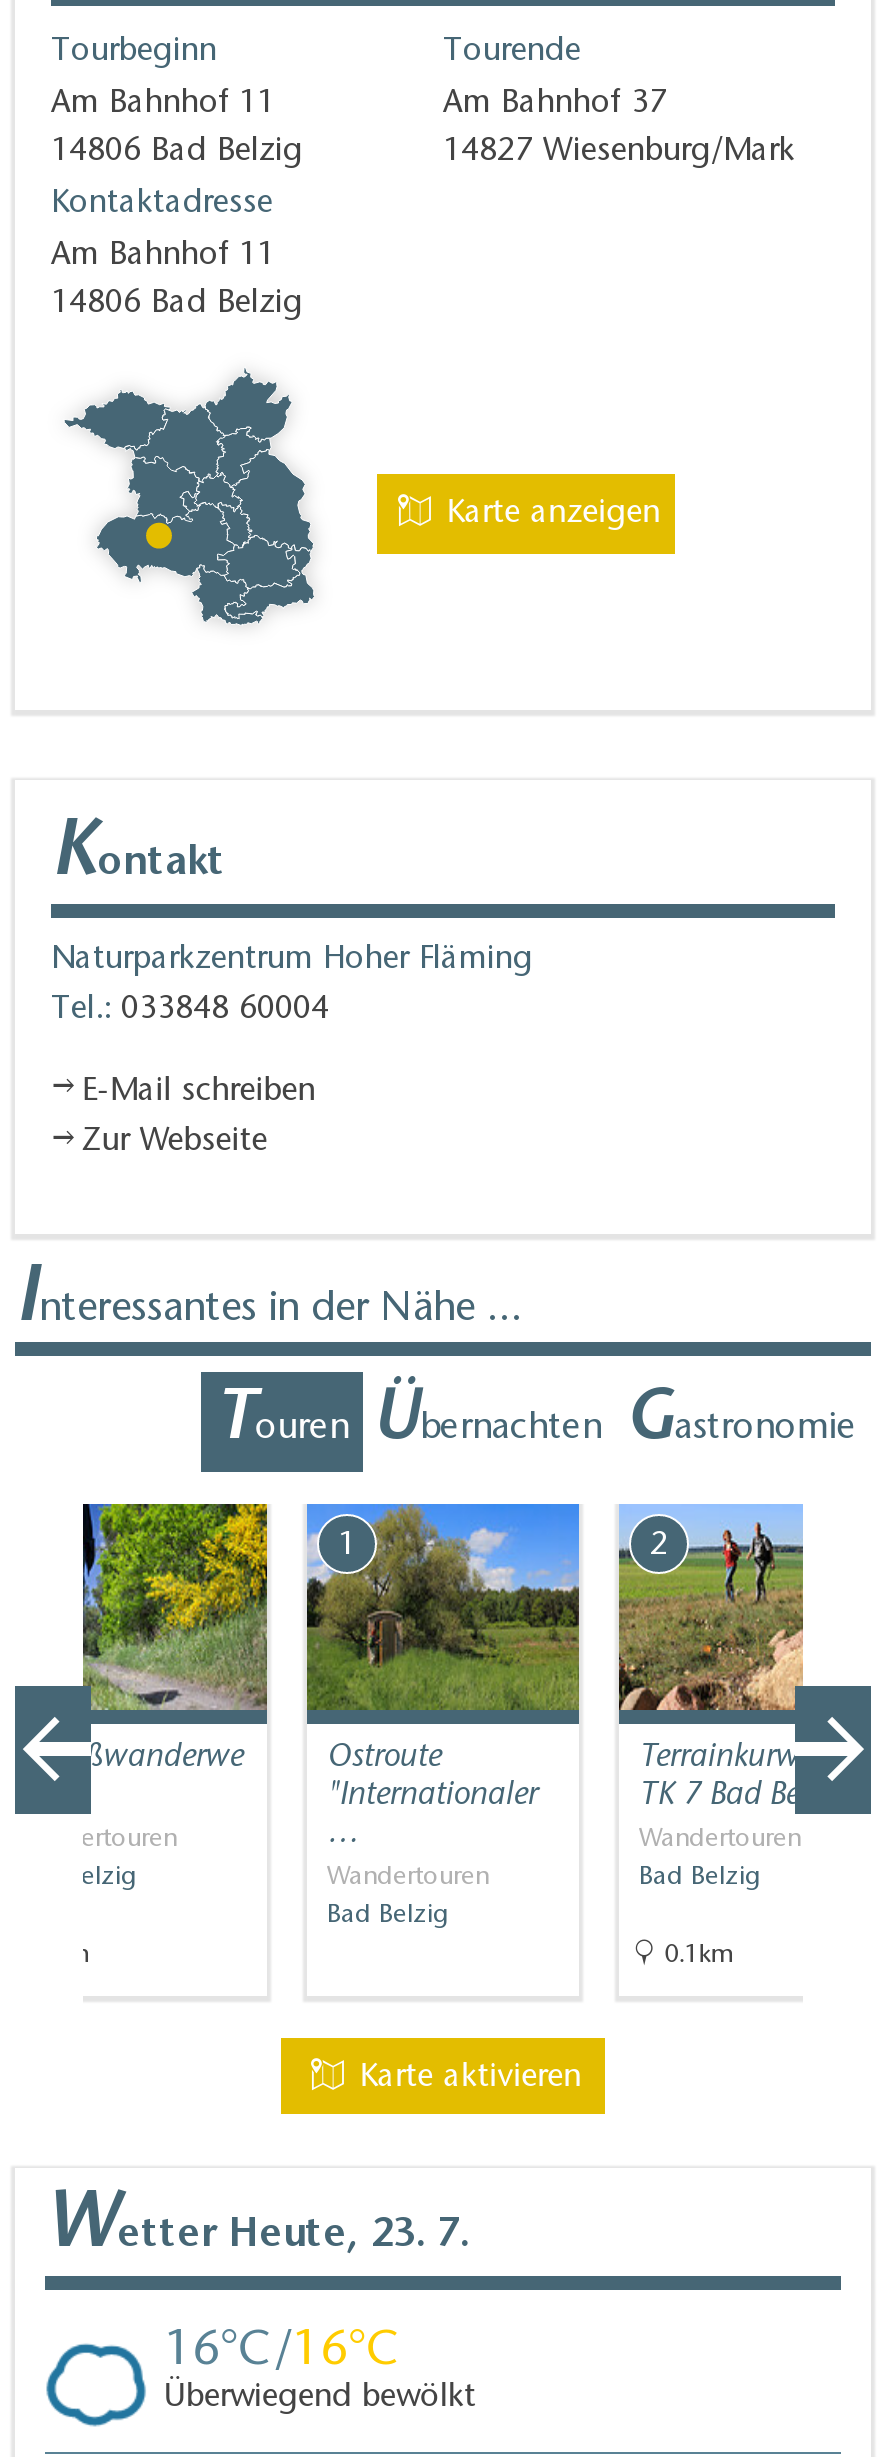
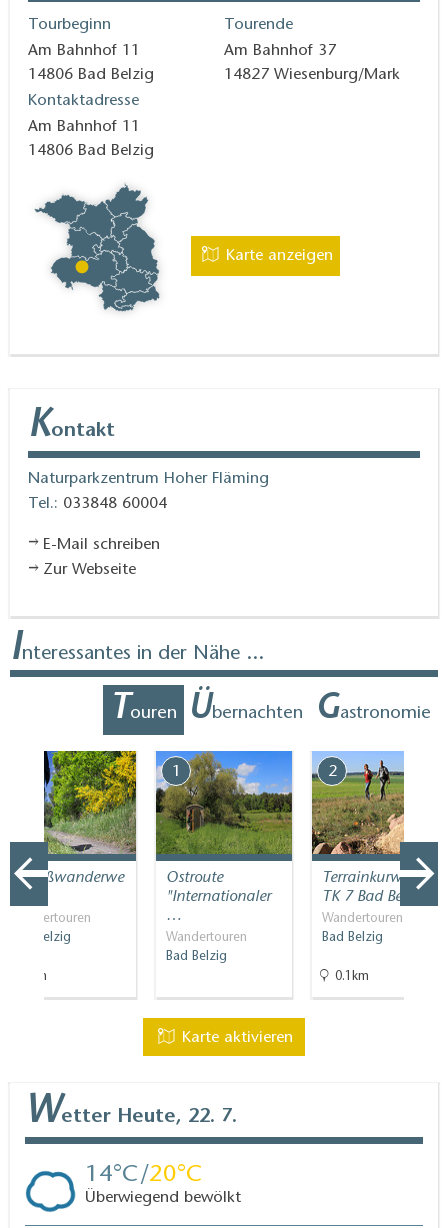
- Wetter Heute, 23. 7.
+ Wetter Heute, 22. 7.

- 16
+ 14

- 16
+ 20
